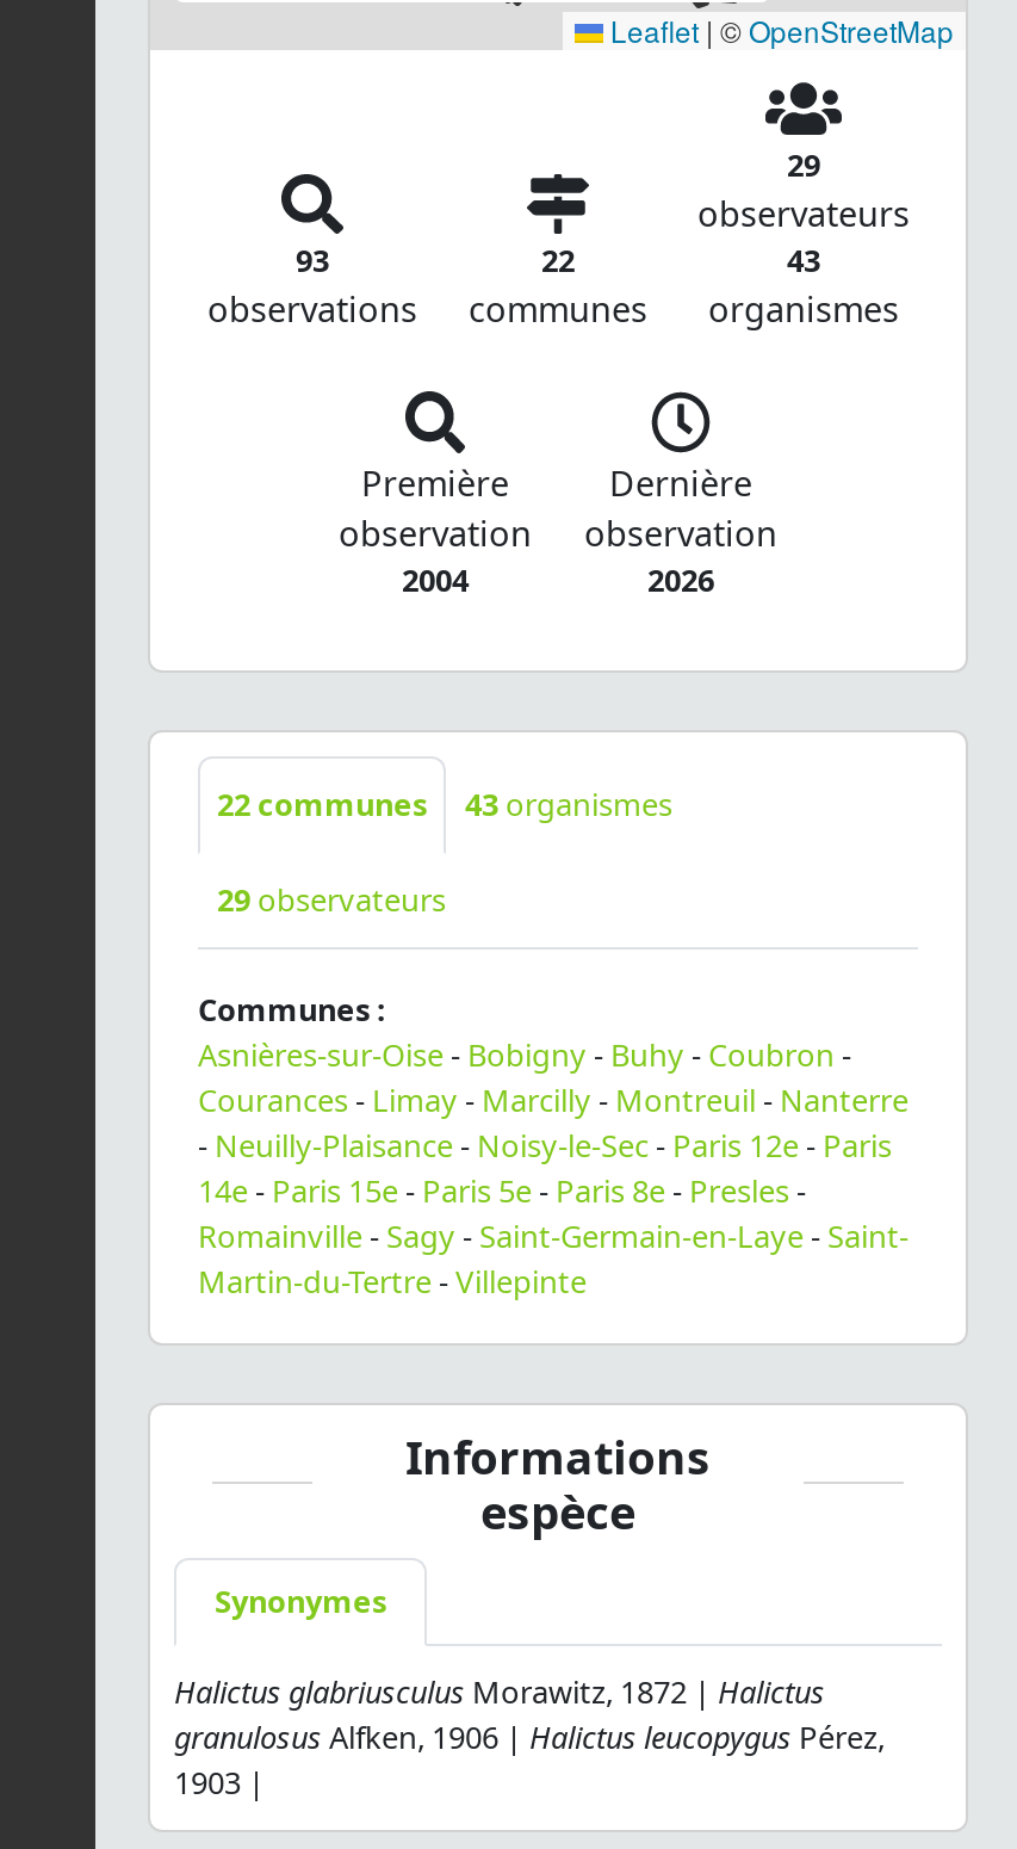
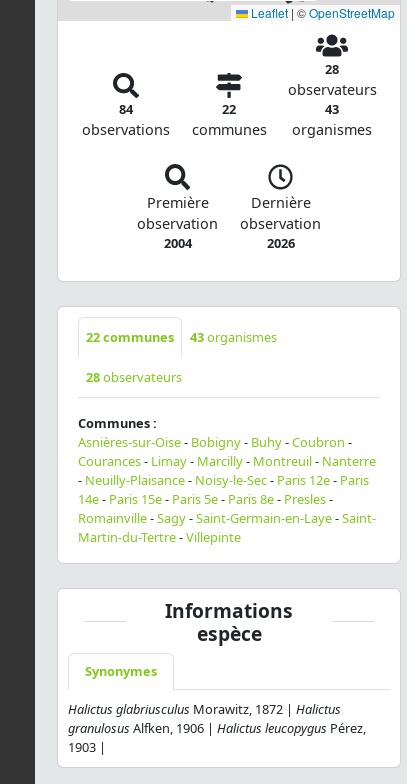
- 29
+ 28

- 93
+ 84

- 29 observateurs
+ 28 observateurs
